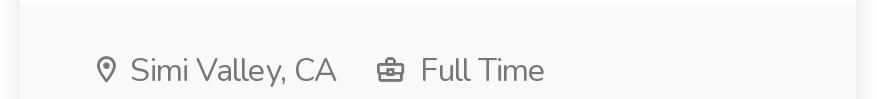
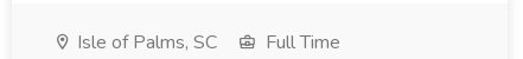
- Simi Valley, CA
+ Isle of Palms, SC
